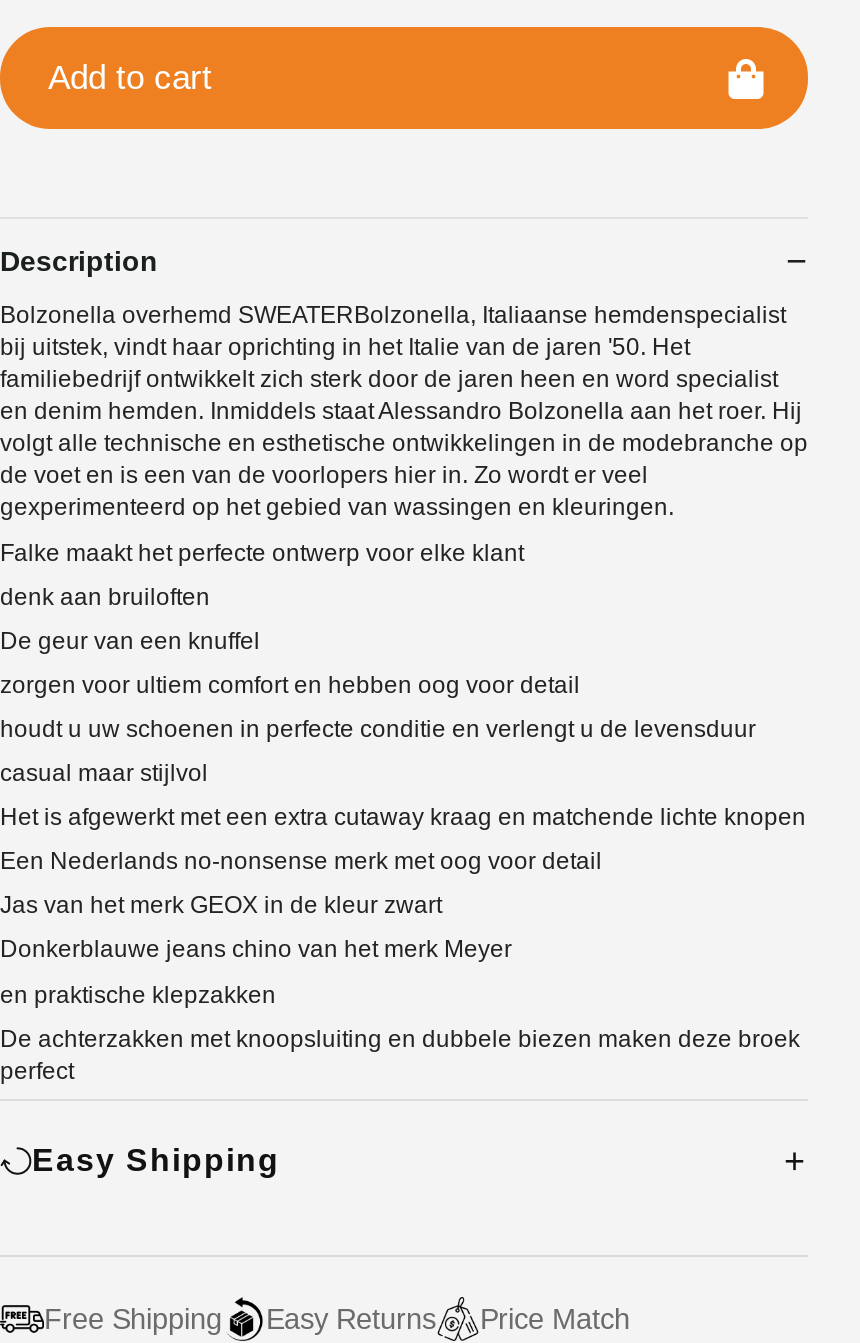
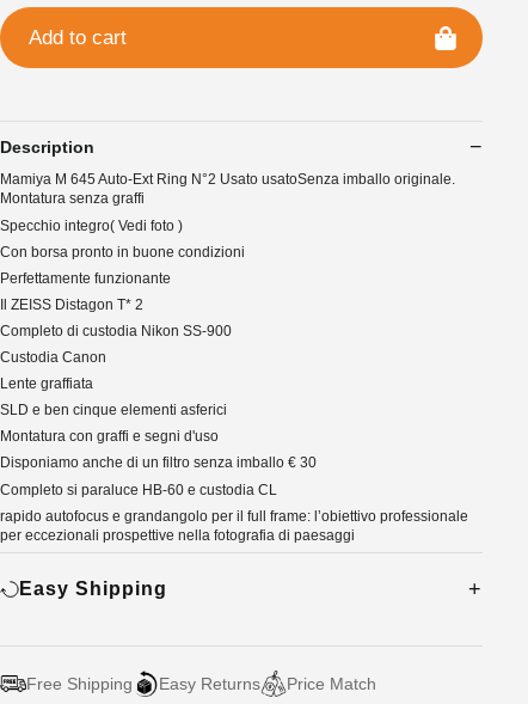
- Bolzonella overhemd SWEATERBolzonella, Italiaanse hemdenspecialist
- bij uitstek, vindt haar oprichting in het Italie van de jaren '50. Het
- familiebedrijf ontwikkelt zich sterk door de jaren heen en word specialist
- en denim hemden. Inmiddels staat Alessandro Bolzonella aan het roer. Hij
- volgt alle technische en esthetische ontwikkelingen in de modebranche op
- de voet en is een van de voorlopers hier in. Zo wordt er veel
- gexperimenteerd op het gebied van wassingen en kleuringen.
+ Mamiya M 645 Auto-Ext Ring N°2 Usato usatoSenza imballo originale.
+ Montatura senza graffi

- Falke maakt het perfecte ontwerp voor elke klant
+ Specchio integro( Vedi foto )

- denk aan bruiloften
+ Con borsa pronto in buone condizioni

- De geur van een knuffel
+ Perfettamente funzionante

- zorgen voor ultiem comfort en hebben oog voor detail
+ Il ZEISS Distagon T* 2

- houdt u uw schoenen in perfecte conditie en verlengt u de levensduur
+ Completo di custodia Nikon SS-900

- casual maar stijlvol
+ Custodia Canon

- Het is afgewerkt met een extra cutaway kraag en matchende lichte knopen
+ Lente graffiata

- Een Nederlands no-nonsense merk met oog voor detail
+ SLD e ben cinque elementi asferici

- Jas van het merk GEOX in de kleur zwart
+ Montatura con graffi e segni d'uso

- Donkerblauwe jeans chino van het merk Meyer
+ Disponiamo anche di un filtro senza imballo € 30

- en praktische klepzakken
+ Completo si paraluce HB-60 e custodia CL

- De achterzakken met knoopsluiting en dubbele biezen maken deze broek
- perfect
+ rapido autofocus e grandangolo per il full frame: l’obiettivo professionale
+ per eccezionali prospettive nella fotografia di paesaggi
